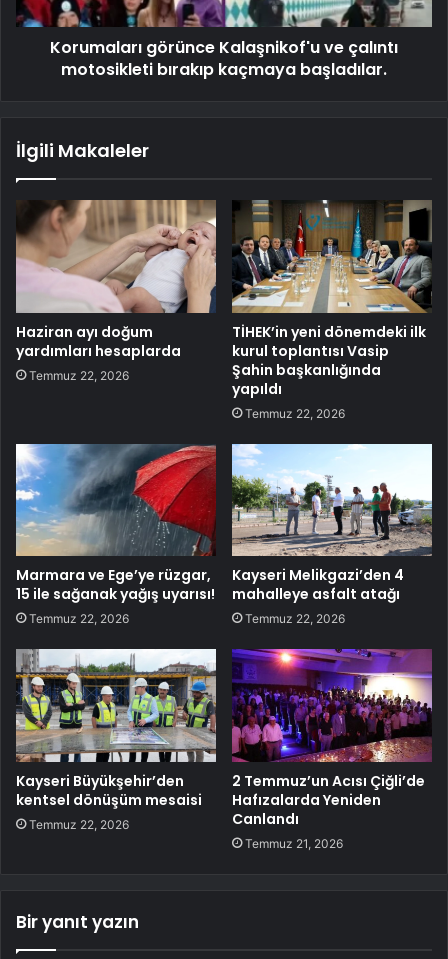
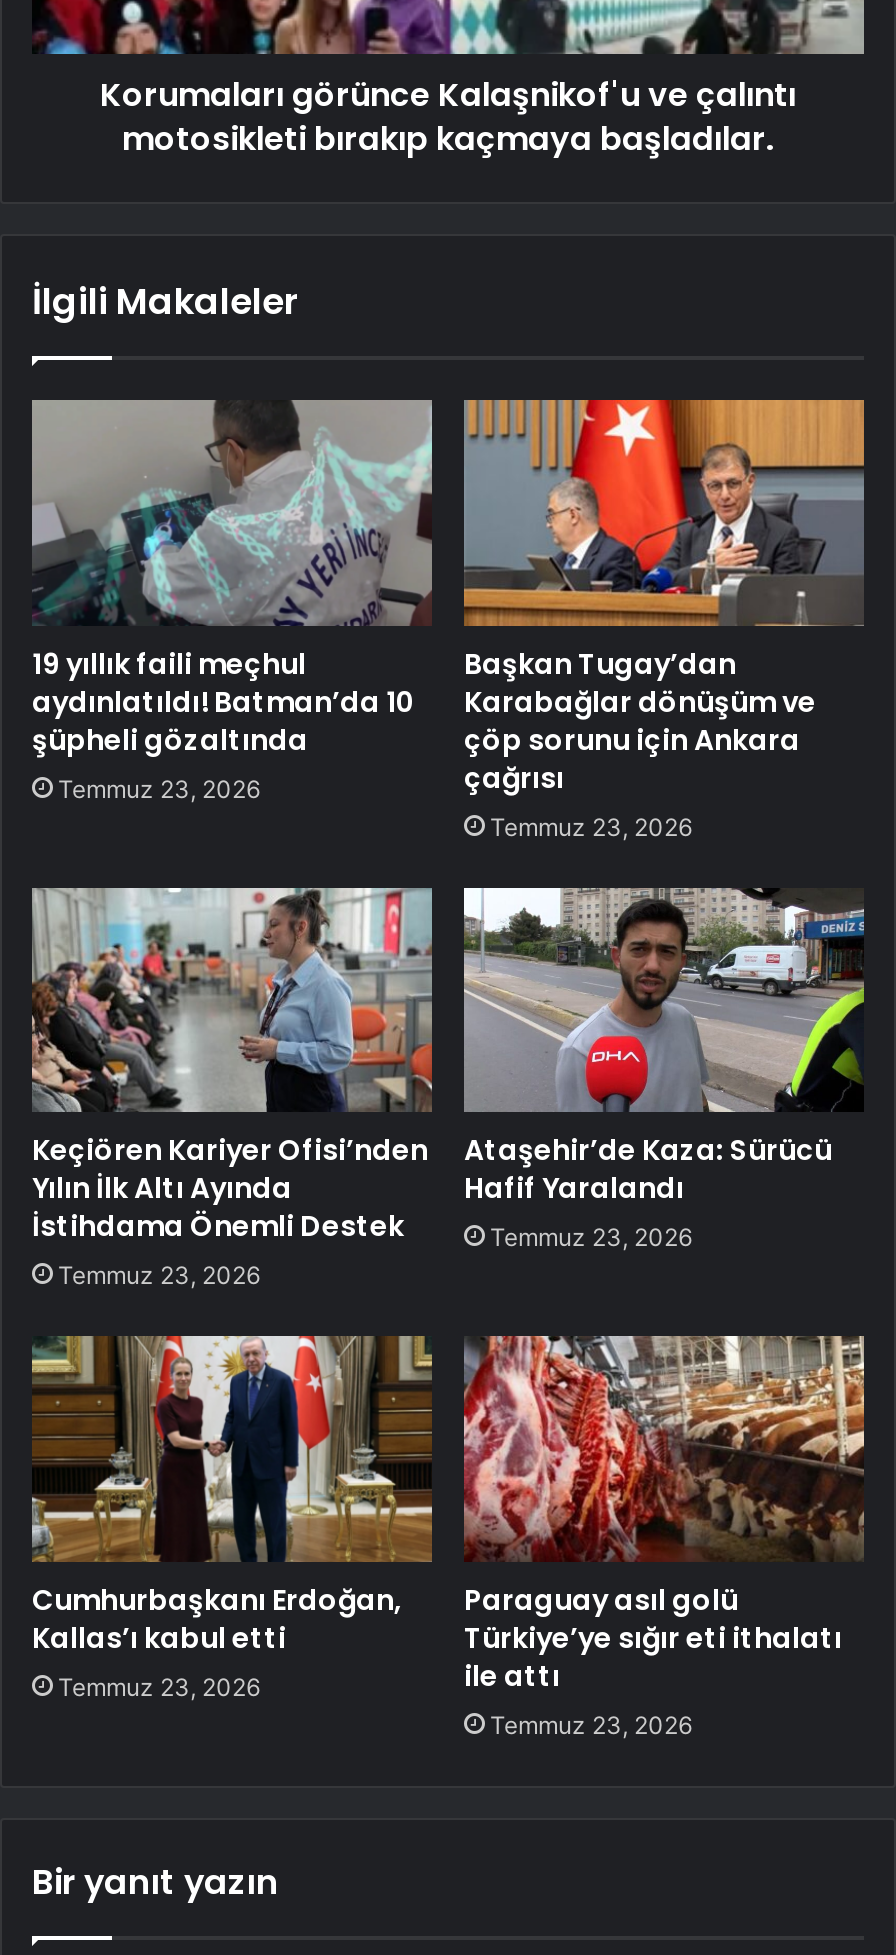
- [image]
- Haziran ayı doğum
- yardımları hesaplarda
- Temmuz 22, 2026
+ [image]
+ 19 yıllık faili meçhul
+ aydınlatıldı! Batman’da 10
+ şüpheli gözaltında
+ Temmuz 23, 2026

- [image]
- TİHEK’in yeni dönemdeki ilk
- kurul toplantısı Vasip
- Şahin başkanlığında
- yapıldı
- Temmuz 22, 2026
+ [image]
+ Başkan Tugay’dan
+ Karabağlar dönüşüm ve
+ çöp sorunu için Ankara
+ çağrısı
+ Temmuz 23, 2026

- [image]
- Marmara ve Ege’ye rüzgar,
- 15 ile sağanak yağış uyarısı!
- Temmuz 22, 2026
+ [image]
+ Keçiören Kariyer Ofisi’nden
+ Yılın İlk Altı Ayında
+ İstihdama Önemli Destek
+ Temmuz 23, 2026

- [image]
- Kayseri Melikgazi’den 4
- mahalleye asfalt atağı
- Temmuz 22, 2026
+ [image]
+ Ataşehir’de Kaza: Sürücü
+ Hafif Yaralandı
+ Temmuz 23, 2026

- [image]
- Kayseri Büyükşehir’den
- kentsel dönüşüm mesaisi
- Temmuz 22, 2026
+ [image]
+ Cumhurbaşkanı Erdoğan,
+ Kallas’ı kabul etti
+ Temmuz 23, 2026

- [image]
- 2 Temmuz’un Acısı Çiğli’de
- Hafızalarda Yeniden
- Canlandı
- Temmuz 21, 2026
+ [image]
+ Paraguay asıl golü
+ Türkiye’ye sığır eti ithalatı
+ ile attı
+ Temmuz 23, 2026
